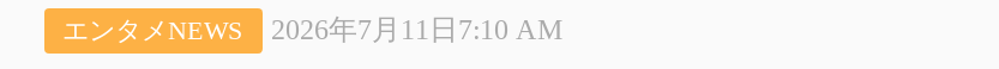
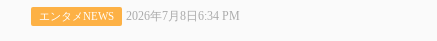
- エンタメNEWS 2026年7月11日7:10 AM
+ エンタメNEWS 2026年7月8日6:34 PM
